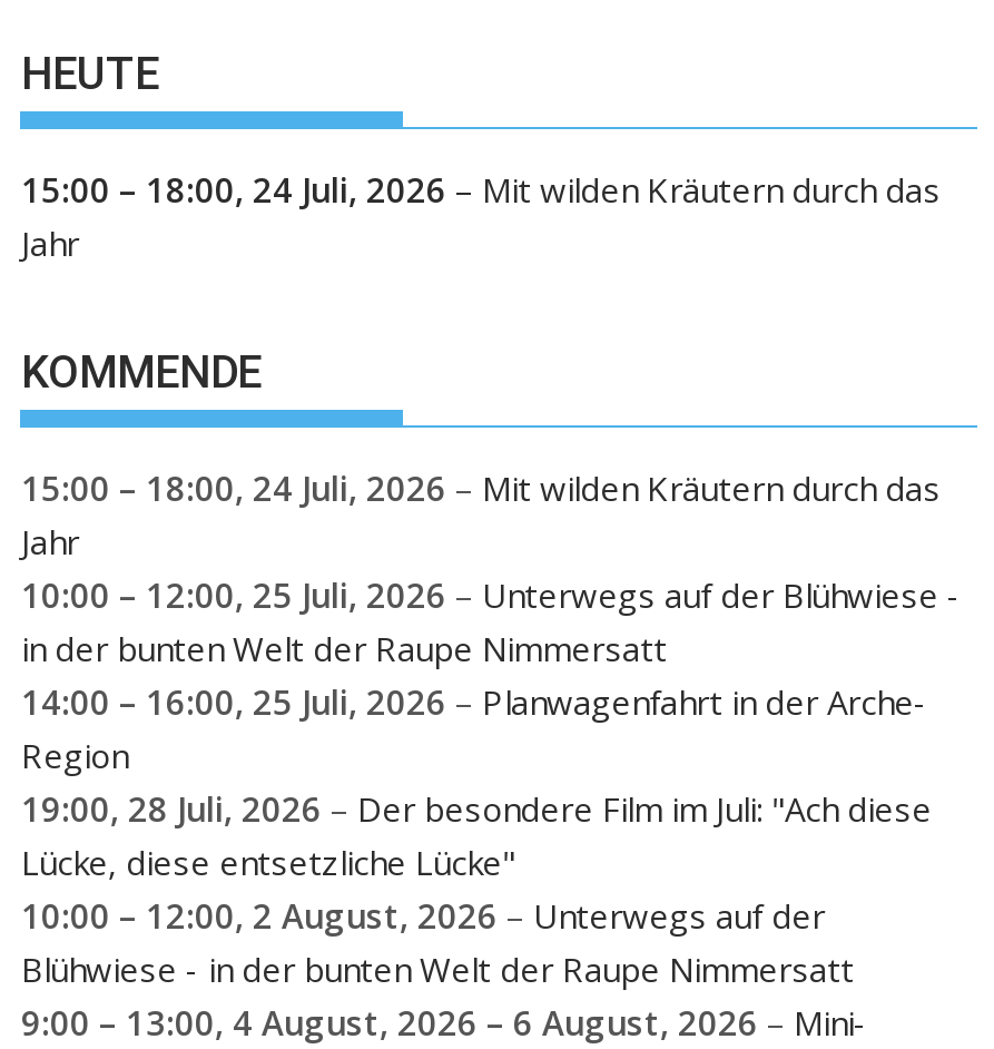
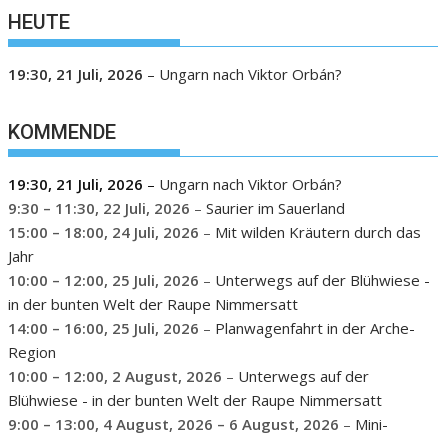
- 15:00 – 18:00, 24 Juli, 2026 – Mit wilden Kräutern durch das
- Jahr
+ 19:30, 21 Juli, 2026 – Ungarn nach Viktor Orbán?

+ 19:30, 21 Juli, 2026 – Ungarn nach Viktor Orbán?
+ 9:30 – 11:30, 22 Juli, 2026 – Saurier im Sauerland

moved down: 15:00 – 18:00, 24 Juli, 2026 – Mit wilden Kräutern durch das | Jahr | 10:00 – 12:00, 25 Juli, 2026 – Unterwegs auf der Blühwiese - | in der bunten Welt der Raupe Nimmersatt | 14:00 – 16:00, 25 Juli, 2026 – Planwagenfahrt in der Arche- | Region

- 19:00, 28 Juli, 2026 – Der besondere Film im Juli: "Ach diese
- Lücke, diese entsetzliche Lücke"
